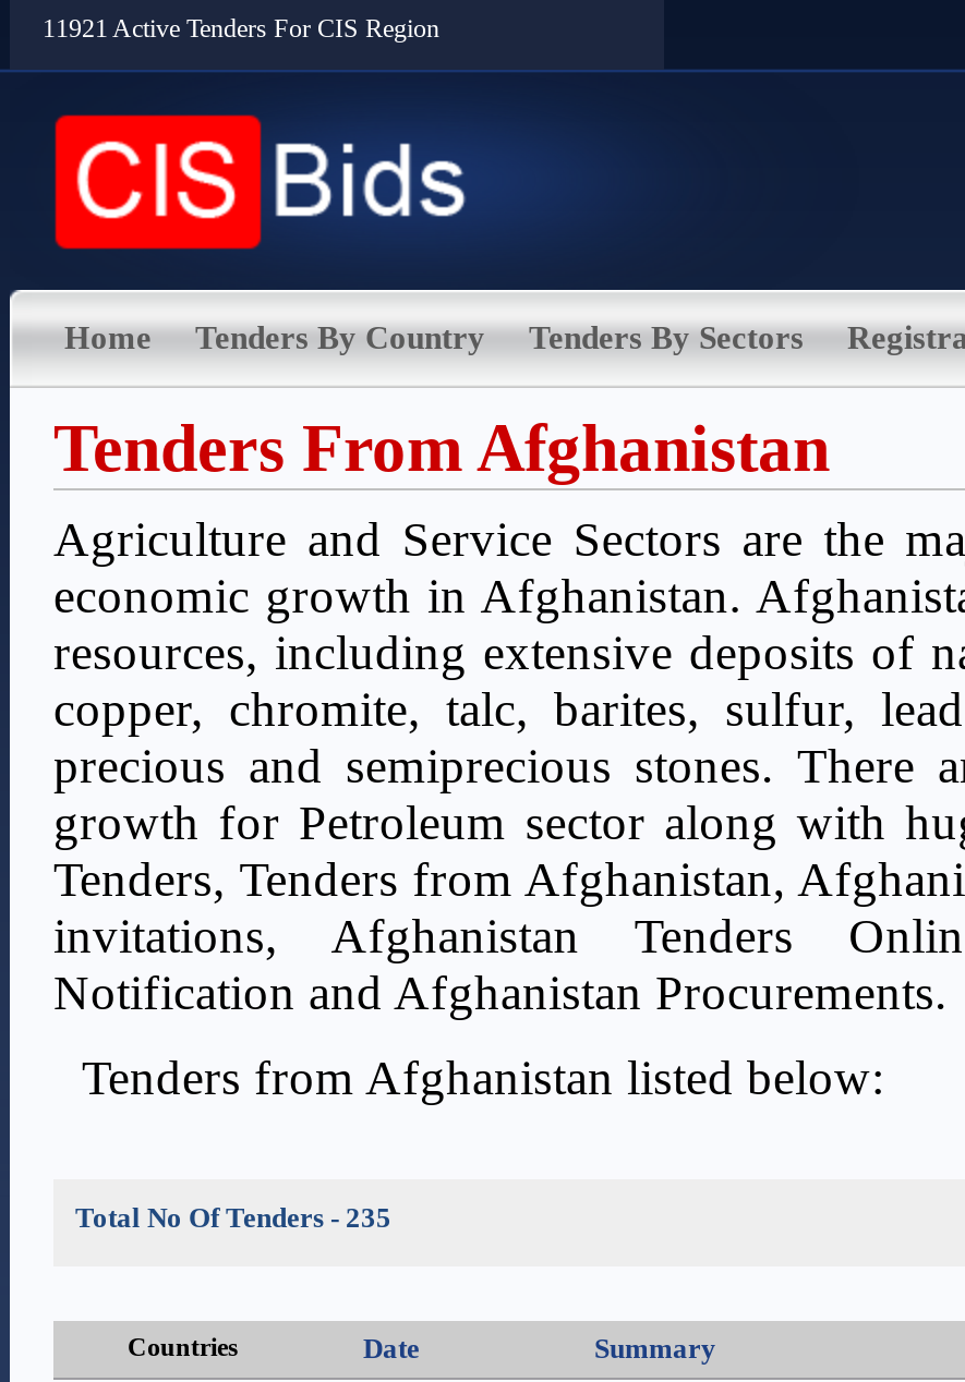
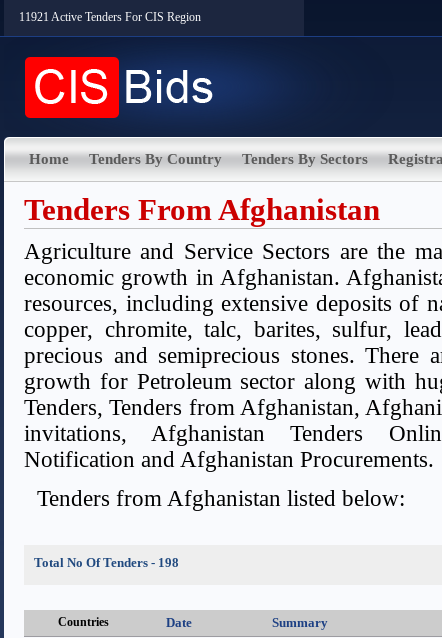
- Total No Of Tenders - 235
+ Total No Of Tenders - 198
